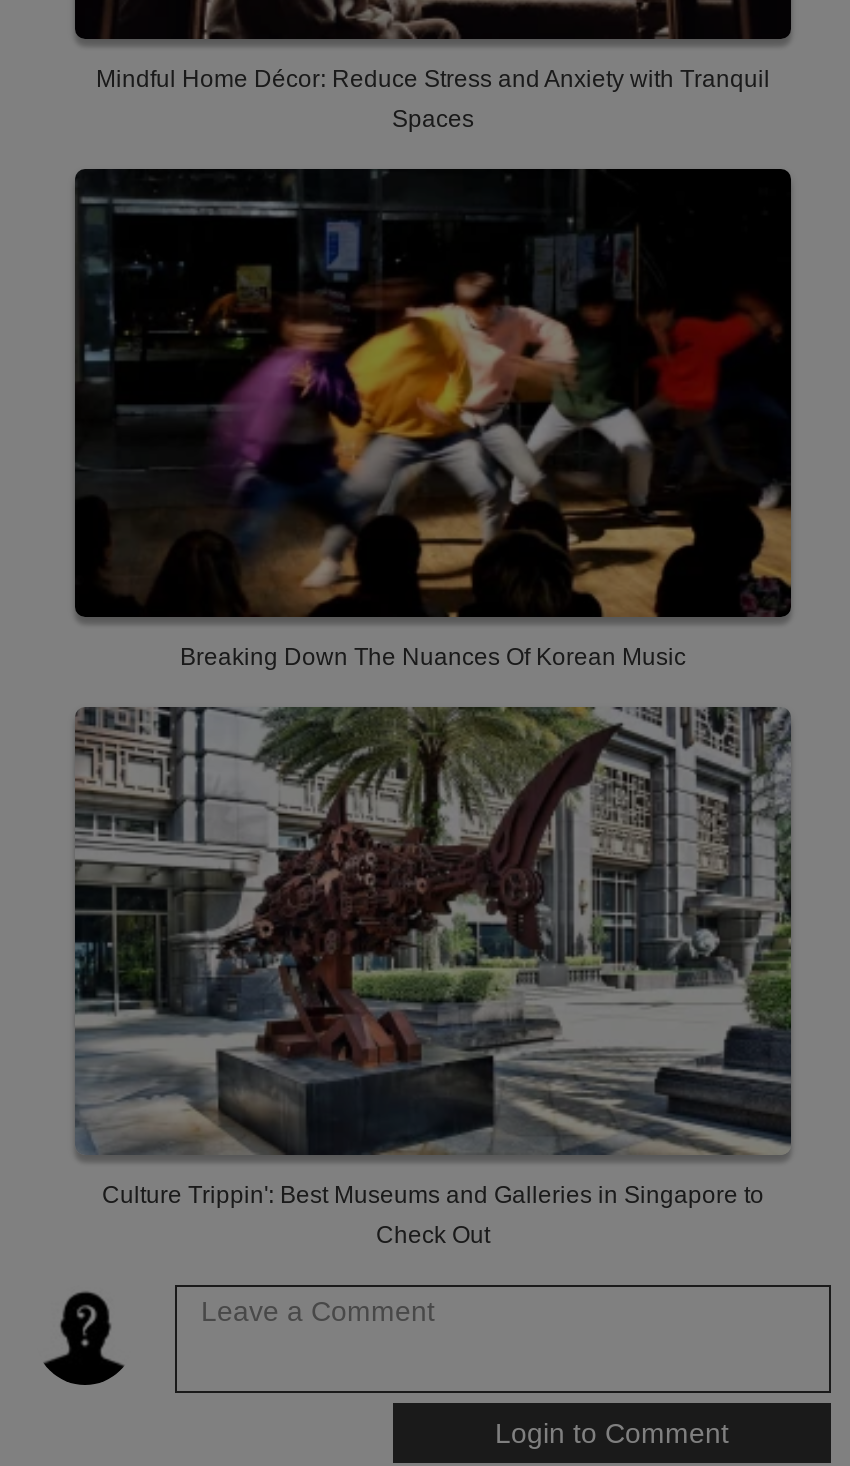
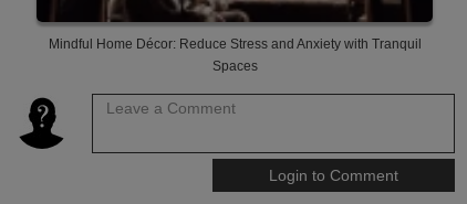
- [image]
- Breaking Down The Nuances Of Korean Music

- [image]
- Culture Trippin': Best Museums and Galleries in Singapore to
- Check Out
